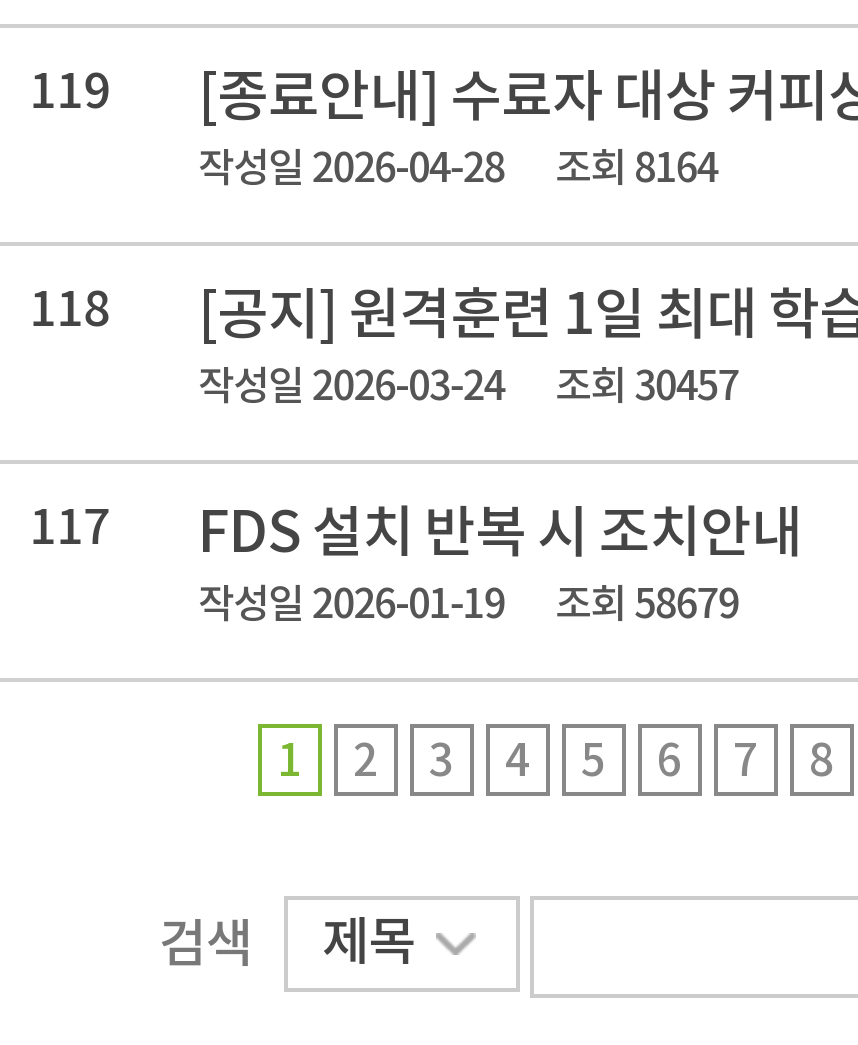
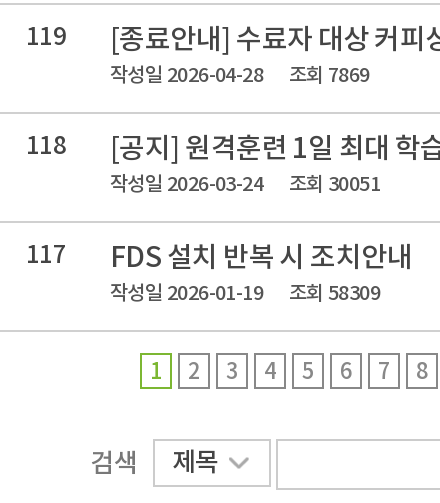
- 작성일 2026-04-28 조회 8164
+ 작성일 2026-04-28 조회 7869

- 작성일 2026-03-24 조회 30457
+ 작성일 2026-03-24 조회 30051

- 작성일 2026-01-19 조회 58679
+ 작성일 2026-01-19 조회 58309
